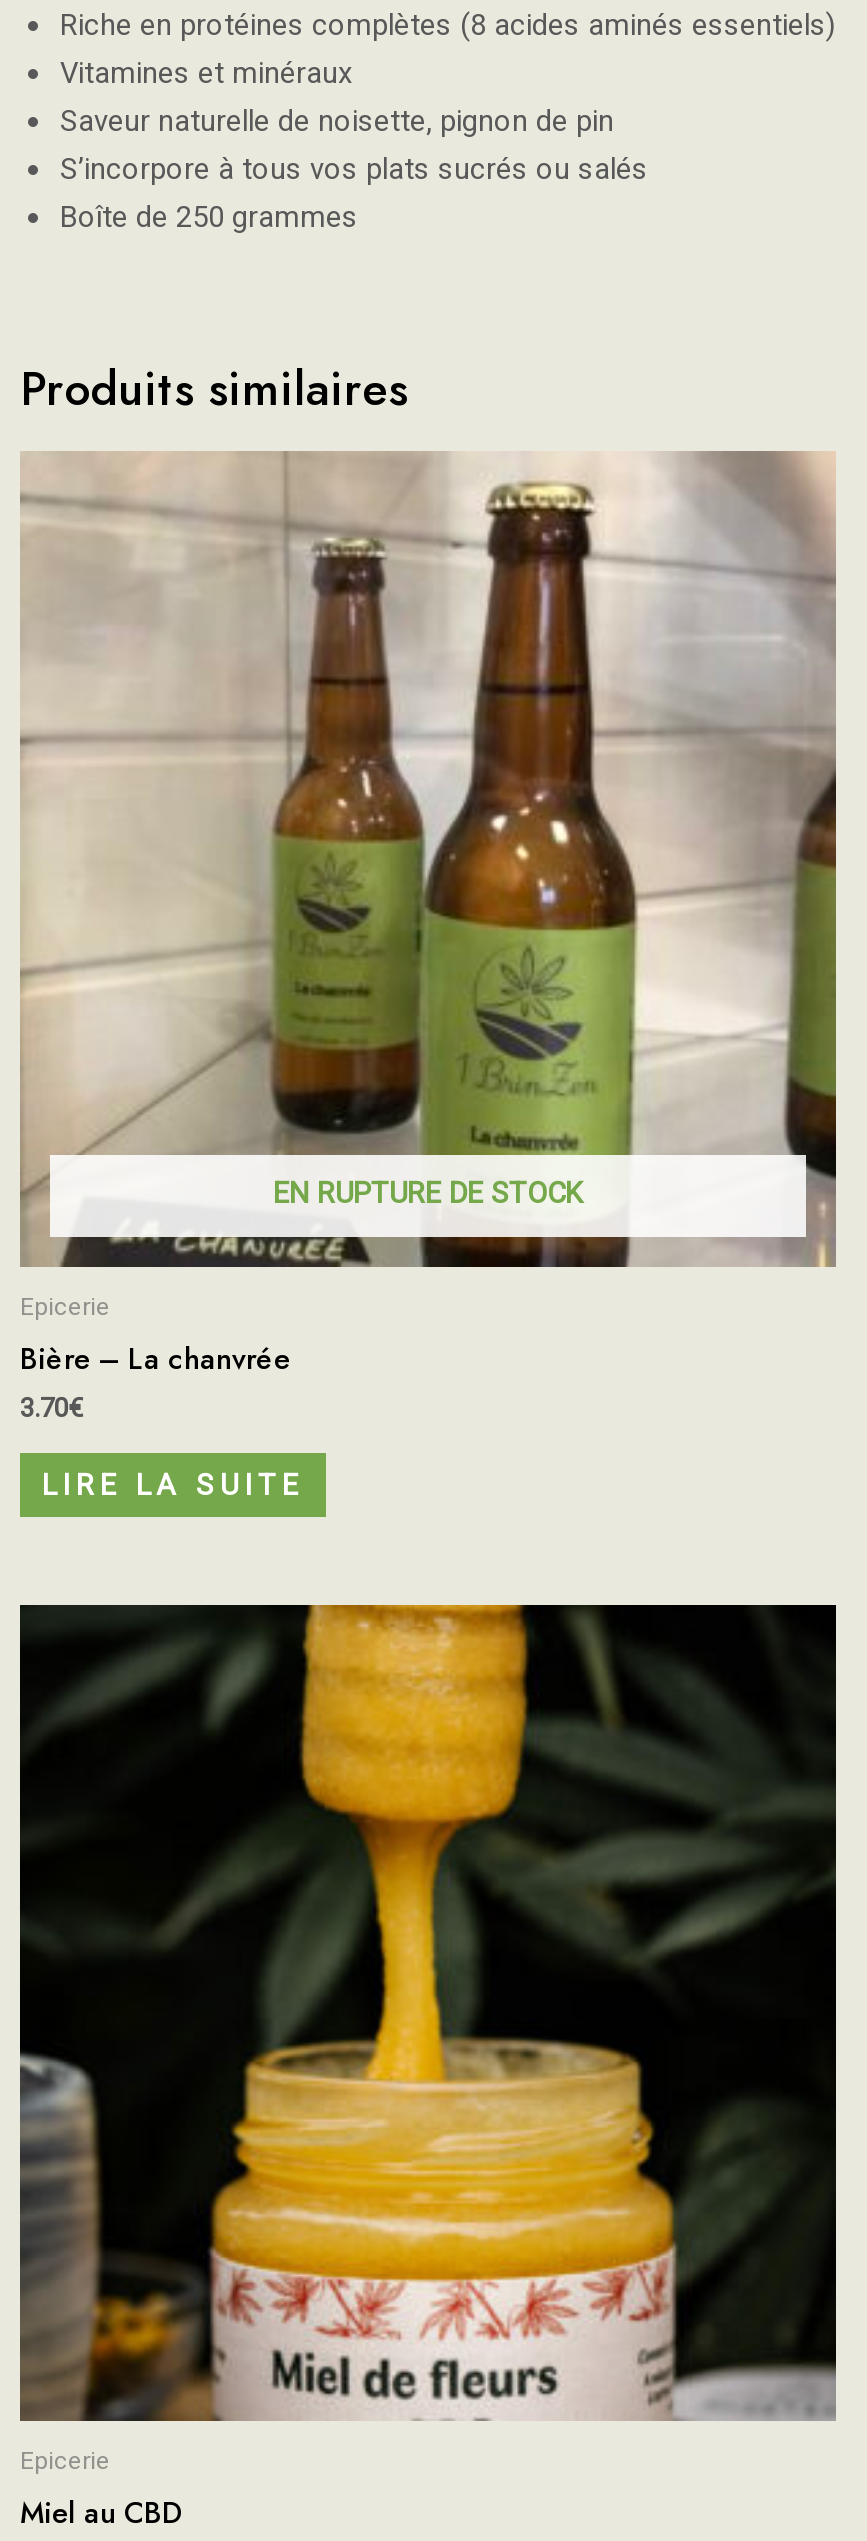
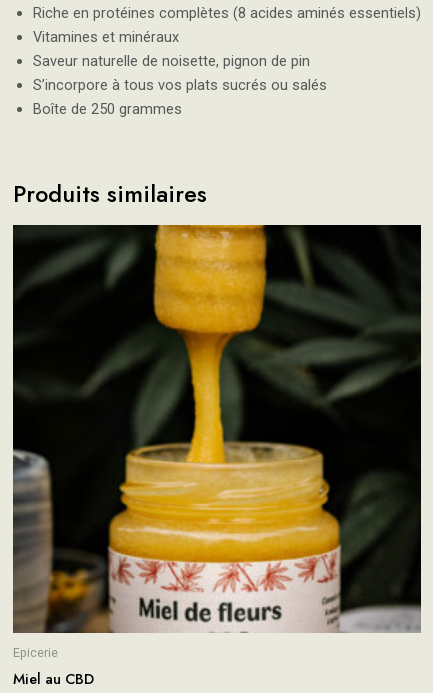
- [image]
- EN RUPTURE DE STOCK
- Epicerie
- Bière – La chanvrée
- 3.70€
- LIRE LA SUITE
